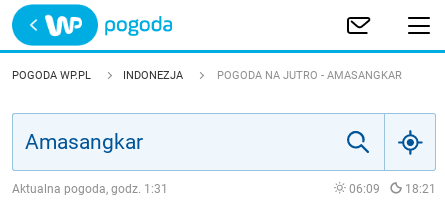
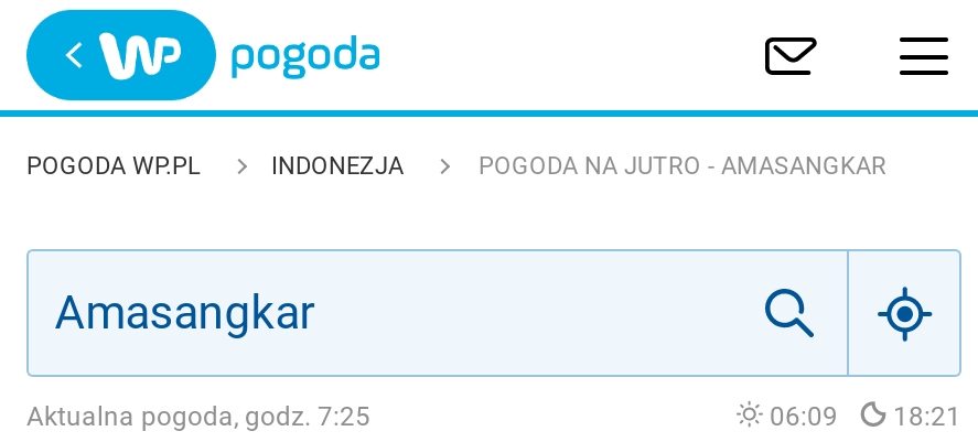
- Aktualna pogoda, godz. 1:31
+ Aktualna pogoda, godz. 7:25
